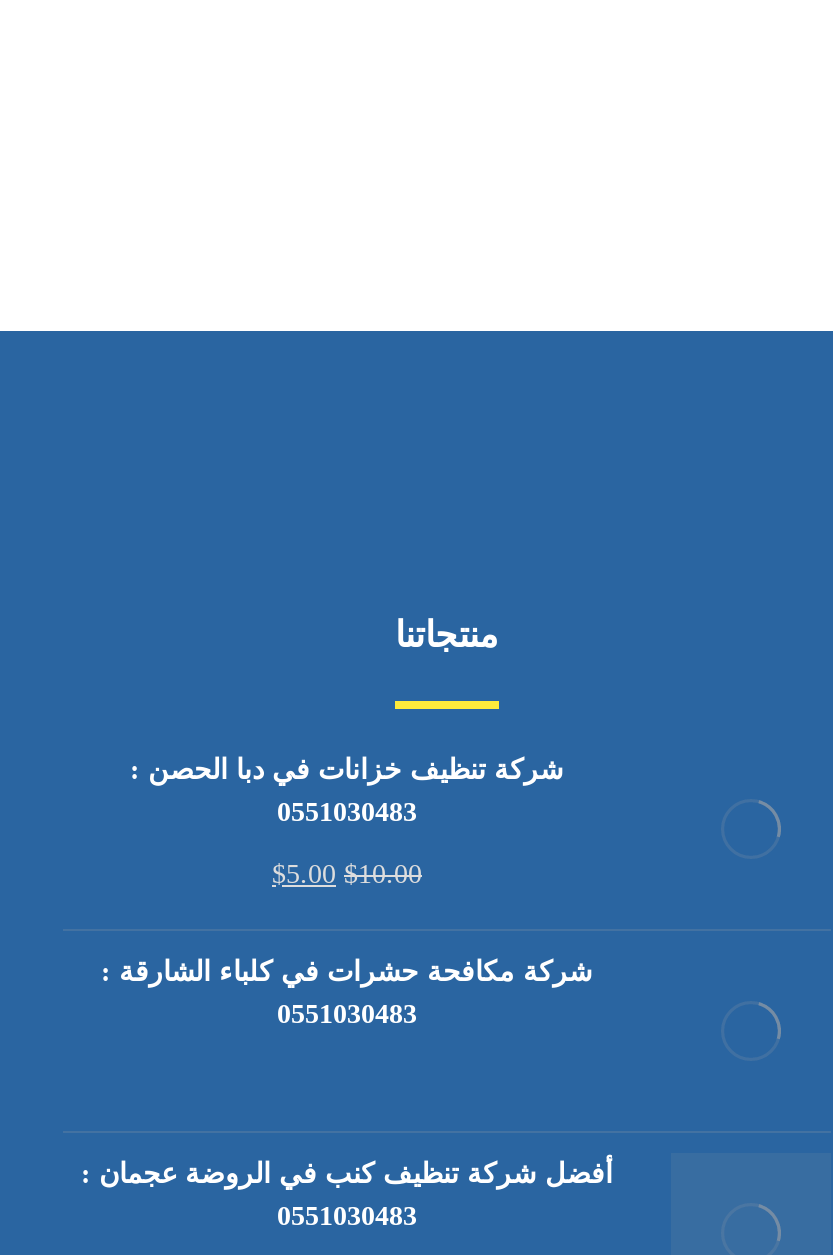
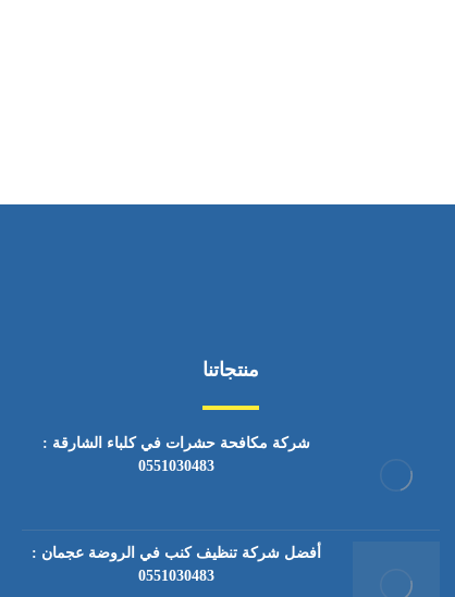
- شركة تنظيف خزانات في دبا الحصن :
- 0551030483
- $10.00
- $5.00
